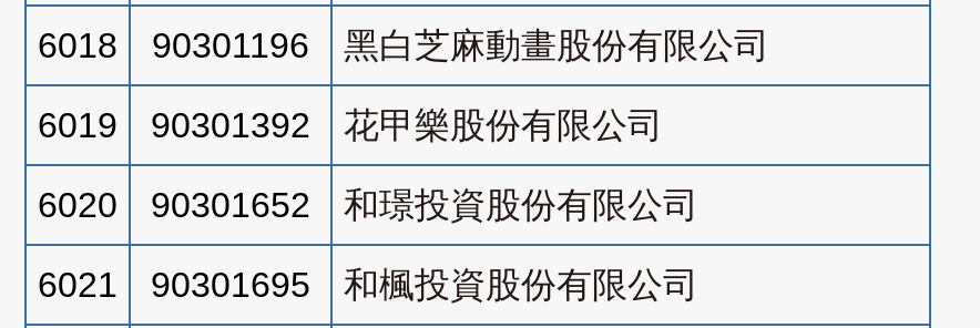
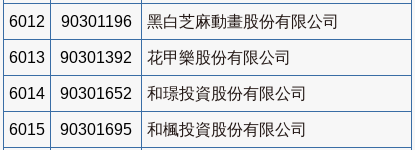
- 6018 90301196 黑白芝麻動畫股份有限公司
+ 6012 90301196 黑白芝麻動畫股份有限公司

- 6019 90301392 花甲樂股份有限公司
+ 6013 90301392 花甲樂股份有限公司

- 6020 90301652 和璟投資股份有限公司
+ 6014 90301652 和璟投資股份有限公司

- 6021 90301695 和楓投資股份有限公司
+ 6015 90301695 和楓投資股份有限公司
